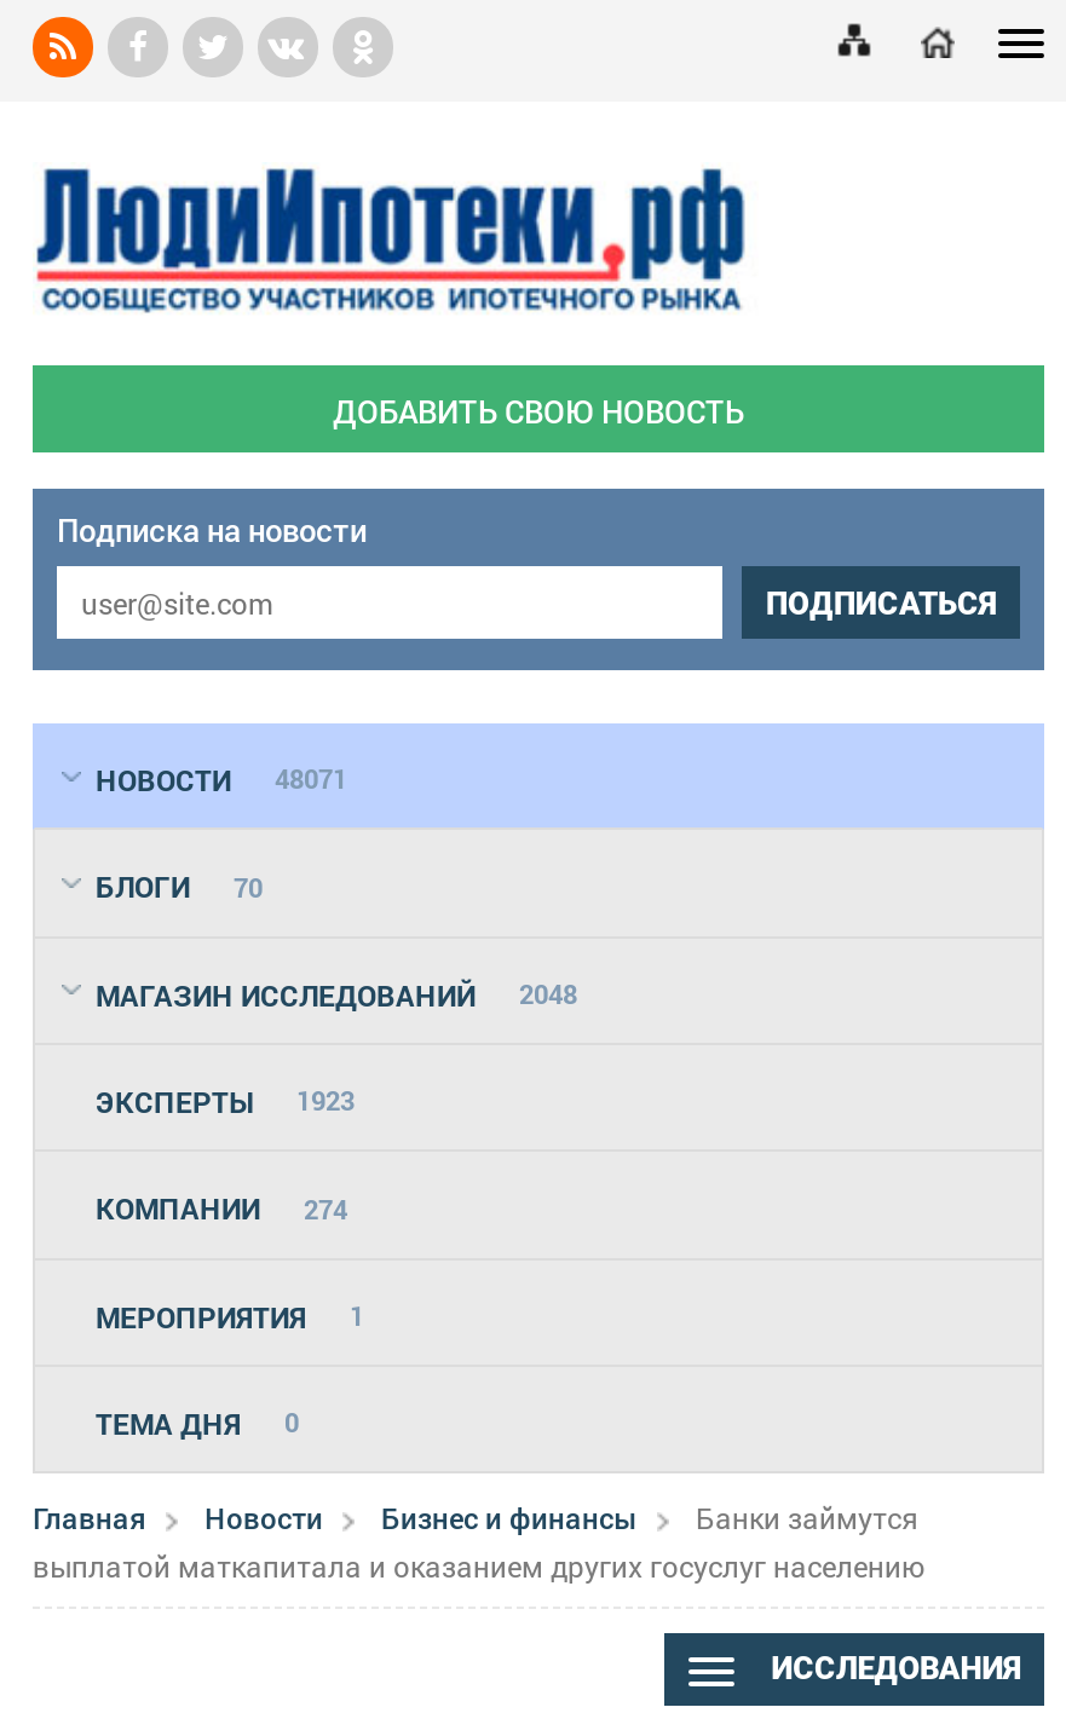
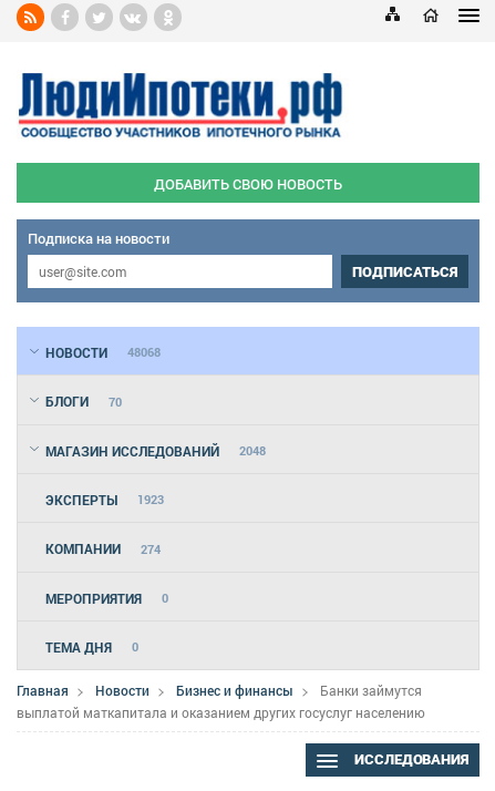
- НОВОСТИ 48071
+ НОВОСТИ 48068

- МЕРОПРИЯТИЯ 1
+ МЕРОПРИЯТИЯ 0
